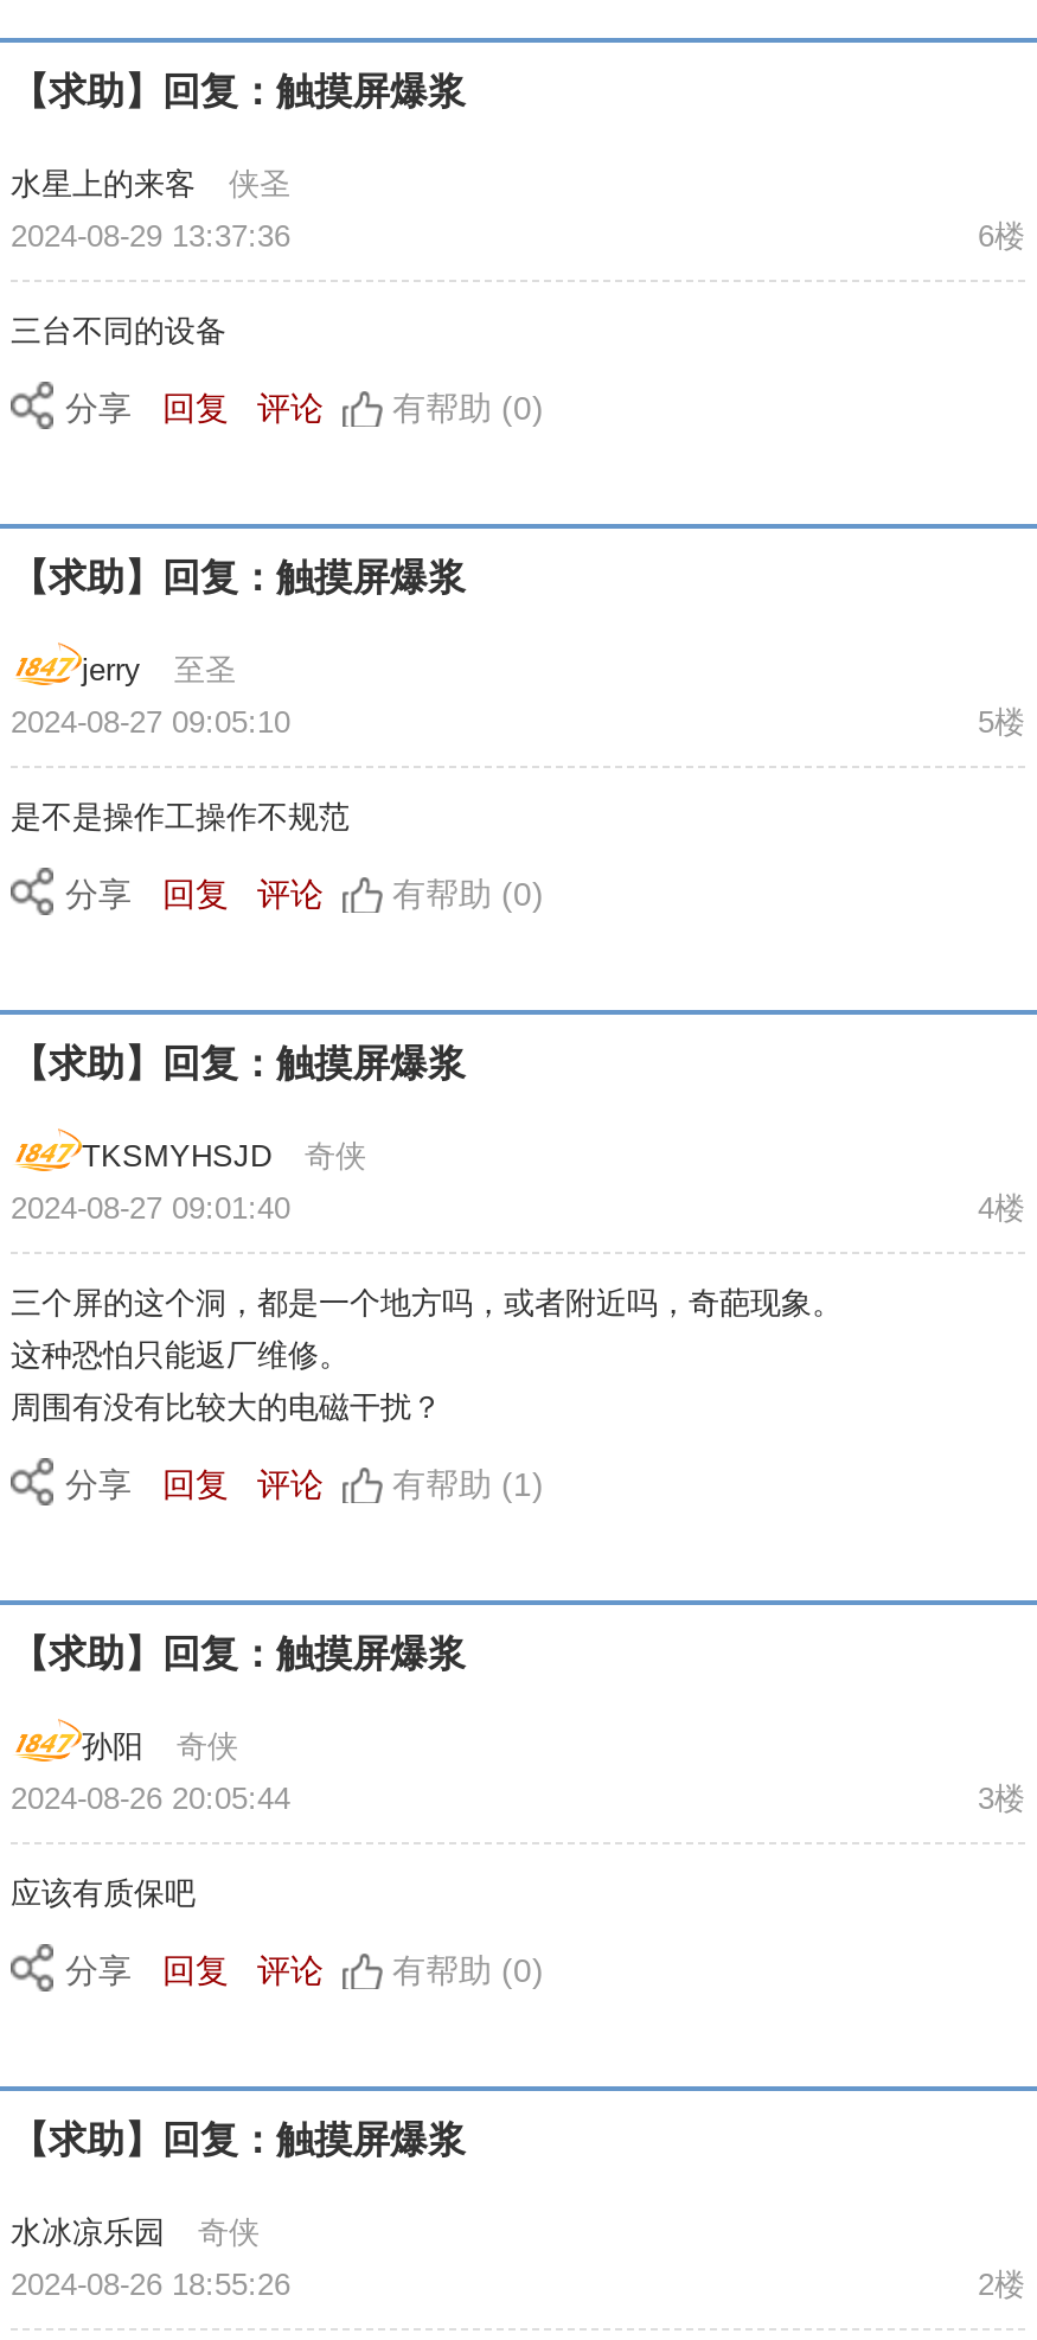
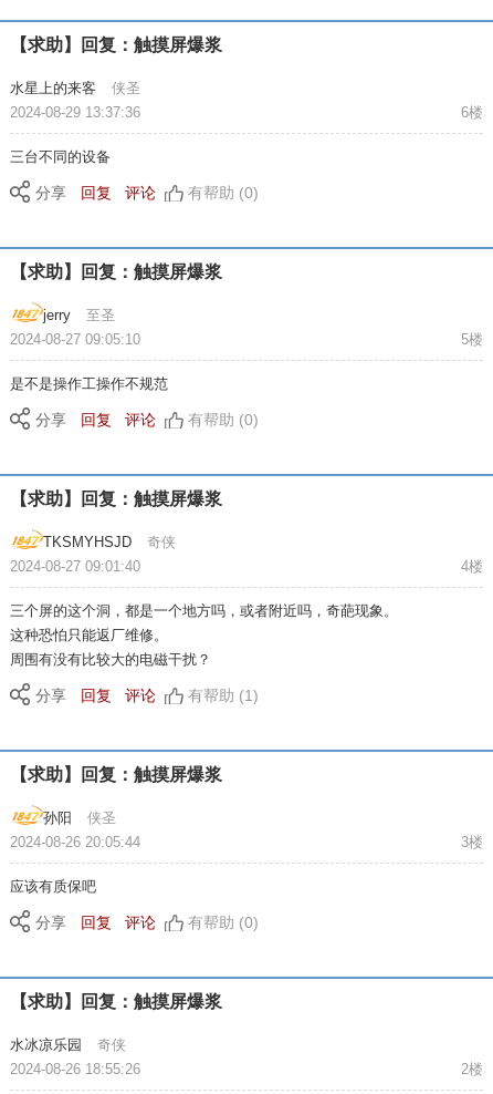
- 奇侠
+ 侠圣
